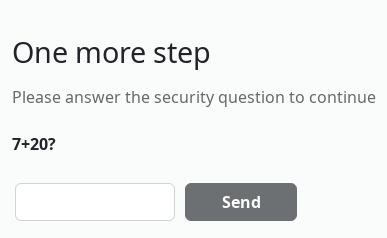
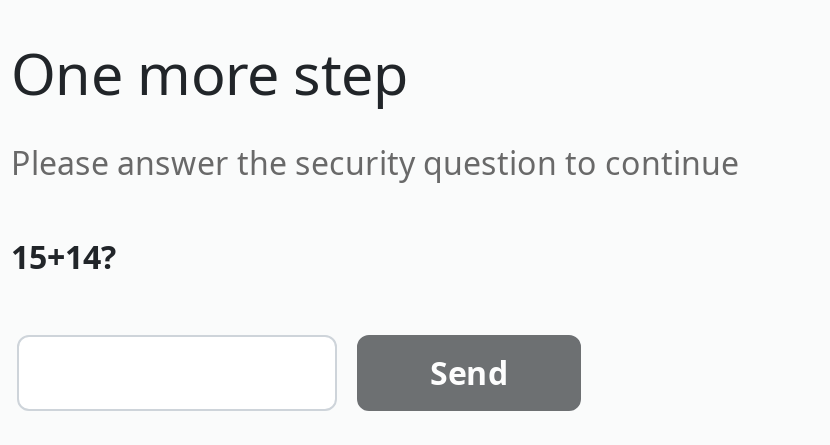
- 7+20?
+ 15+14?
